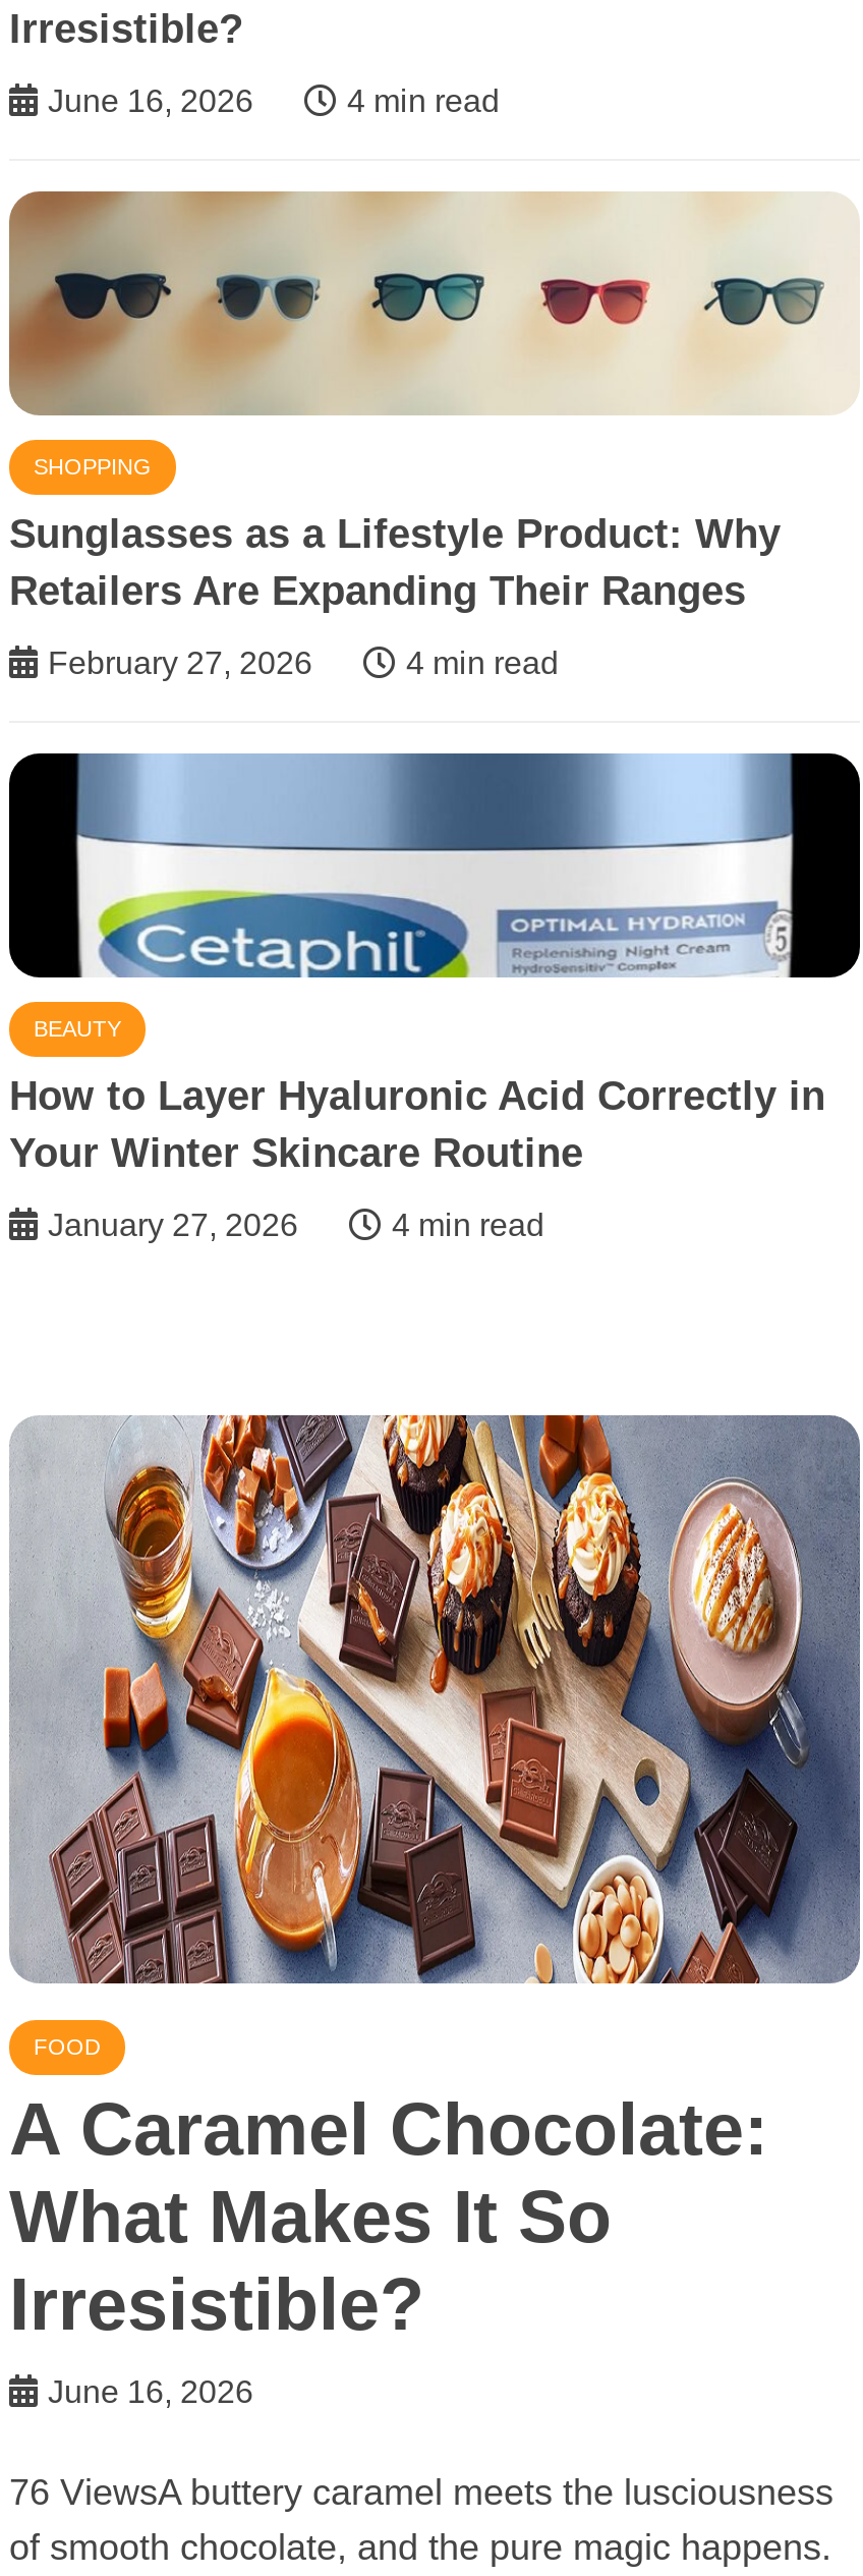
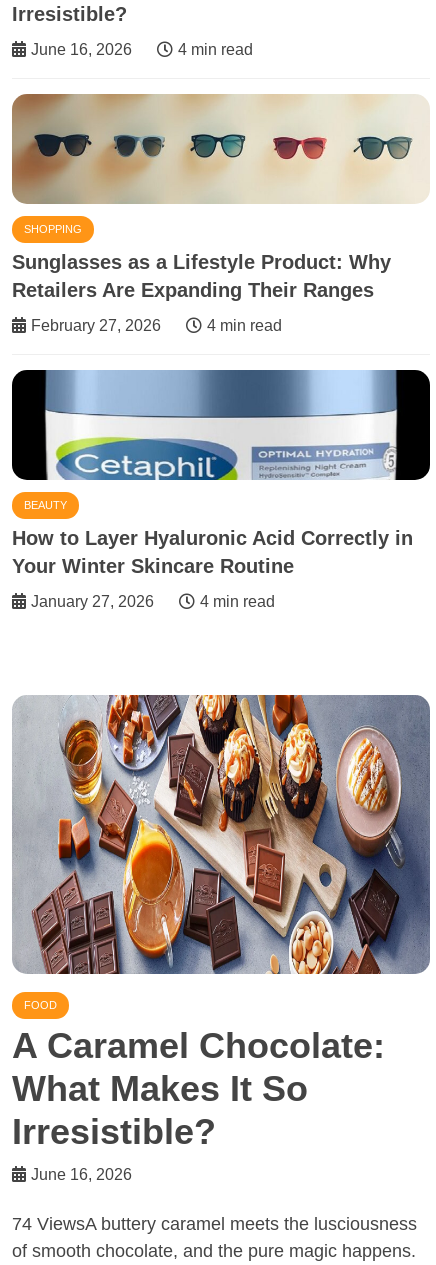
- 76 ViewsA buttery caramel meets the lusciousness
+ 74 ViewsA buttery caramel meets the lusciousness
